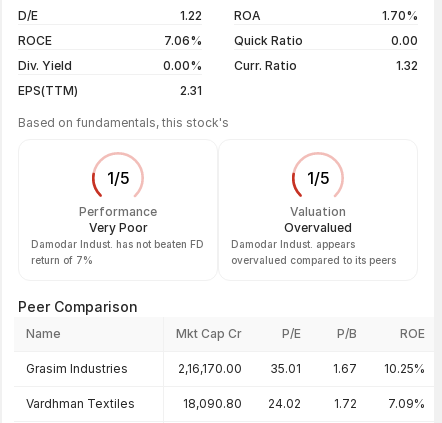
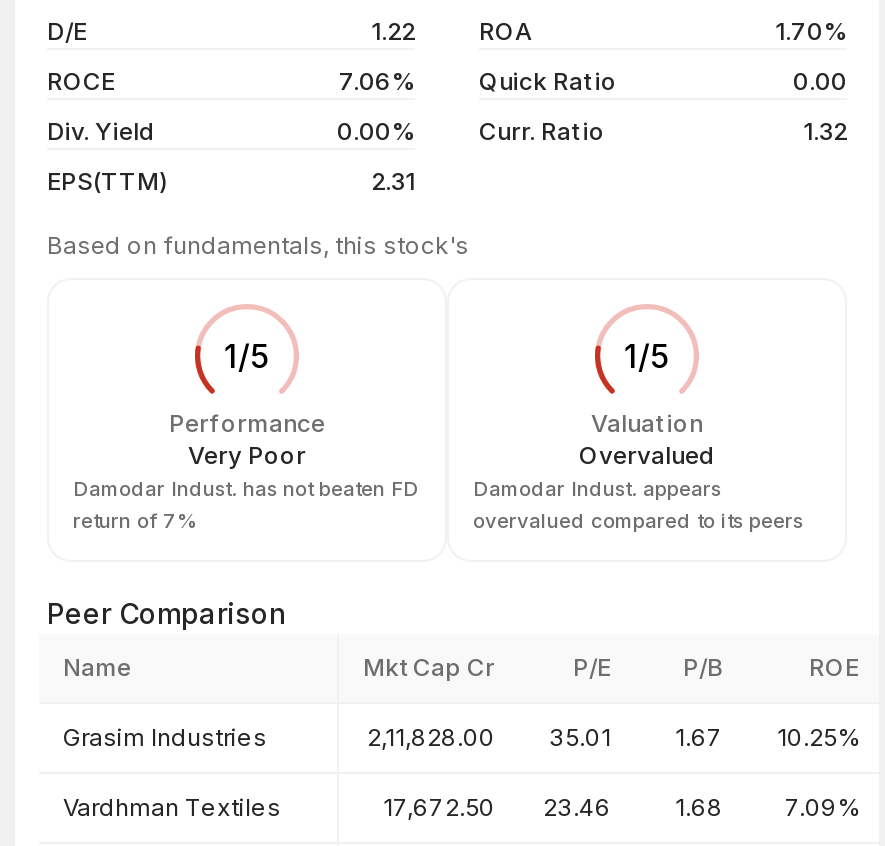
- 2,16,170.00 35.01
+ 2,11,828.00 35.01

- 18,090.80
+ 17,672.50

- 24.02
+ 23.46

- 1.72
+ 1.68
